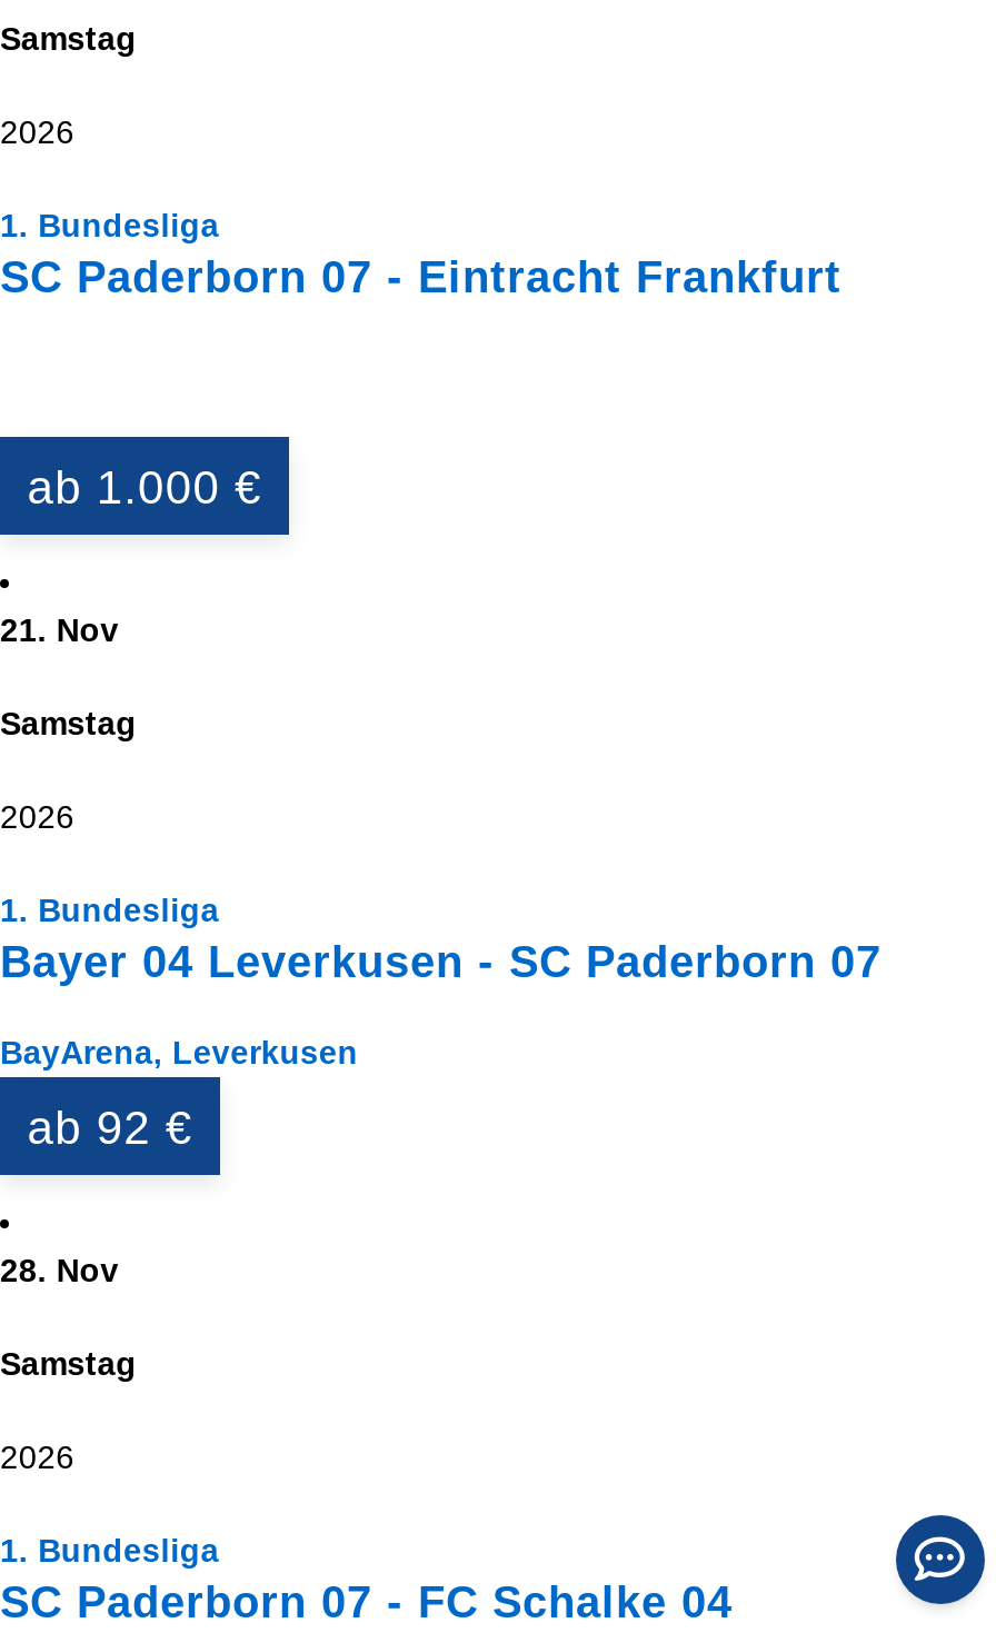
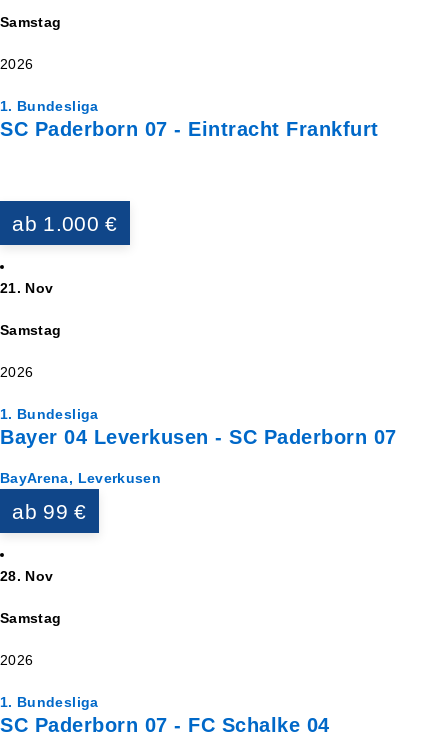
- ab 92 €
+ ab 99 €

- [image]
